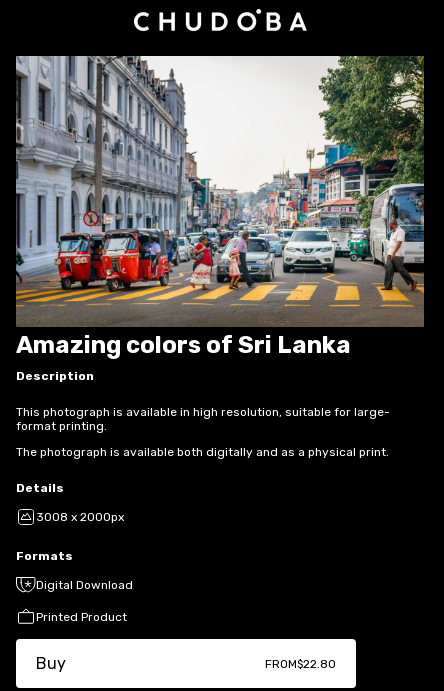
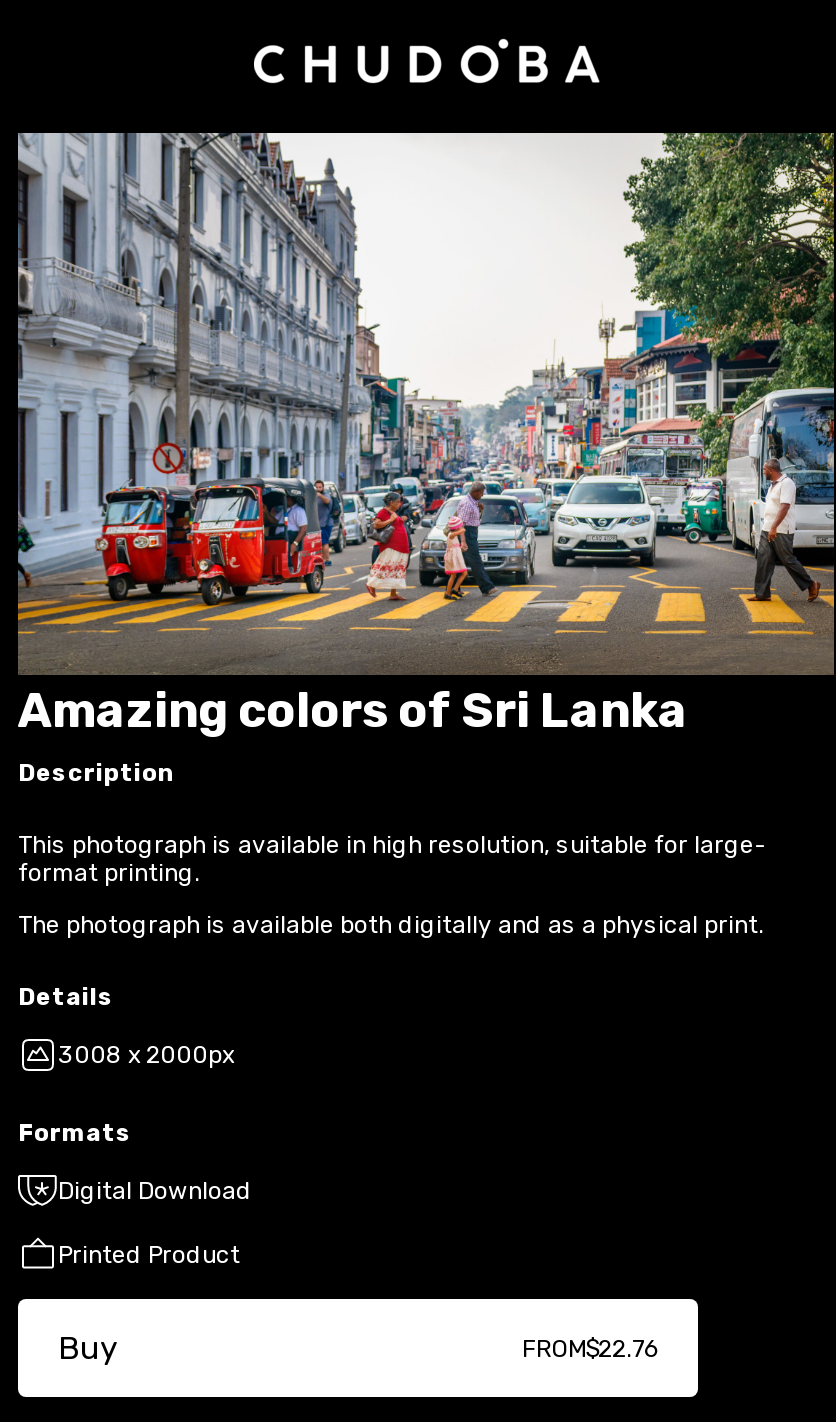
- FROM$22.80
+ FROM$22.76
